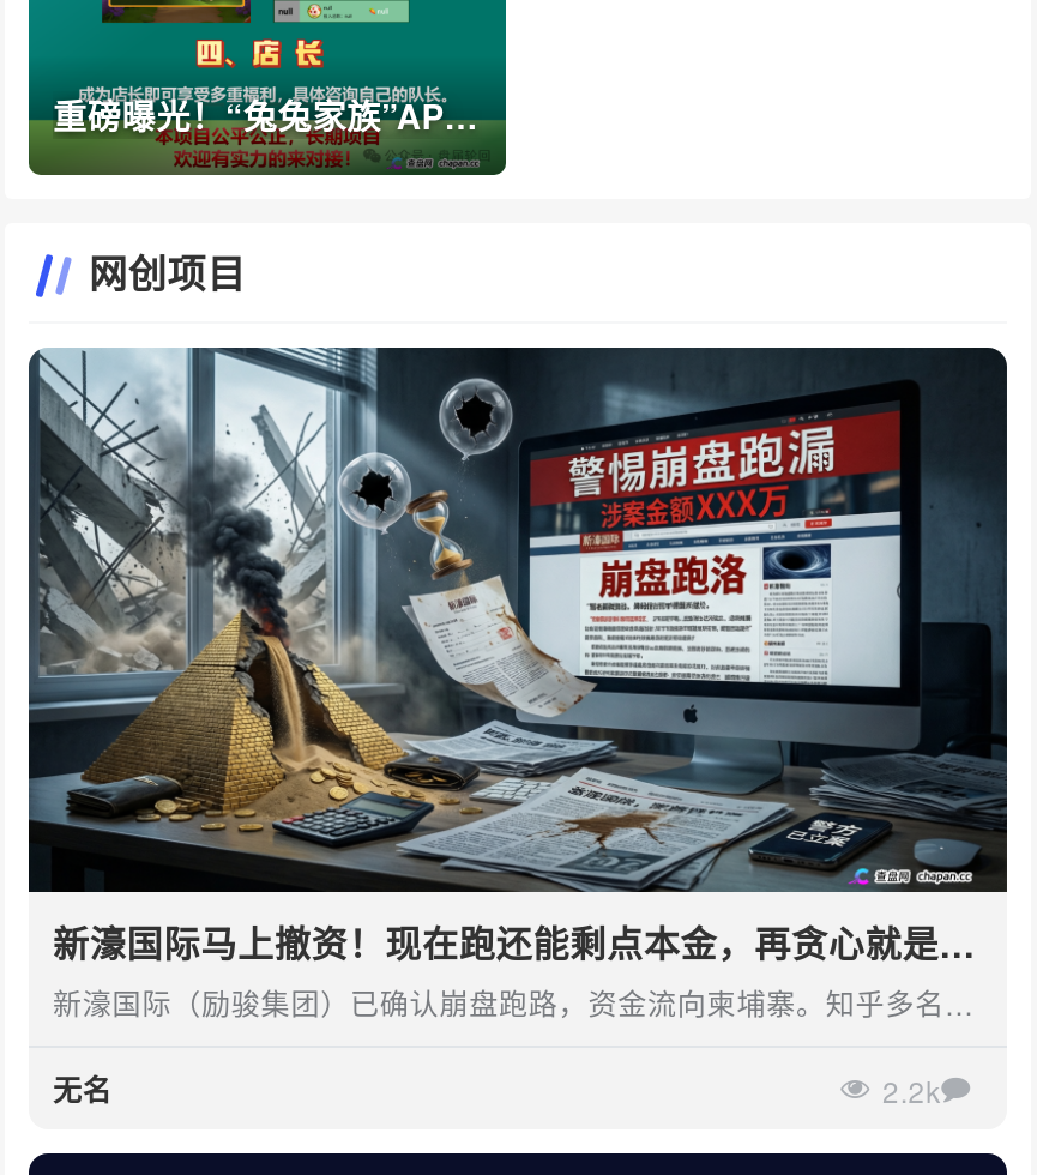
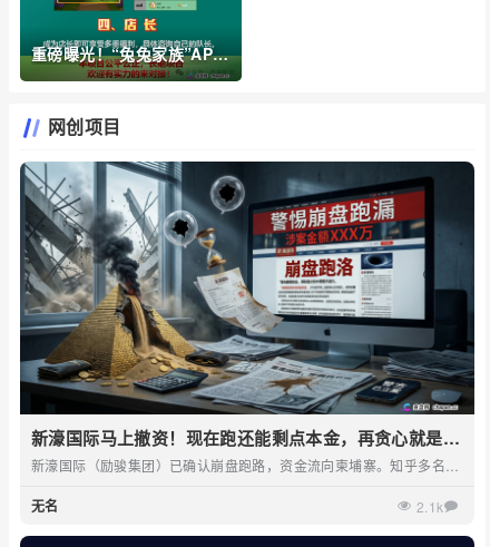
- 2.2k
+ 2.1k
